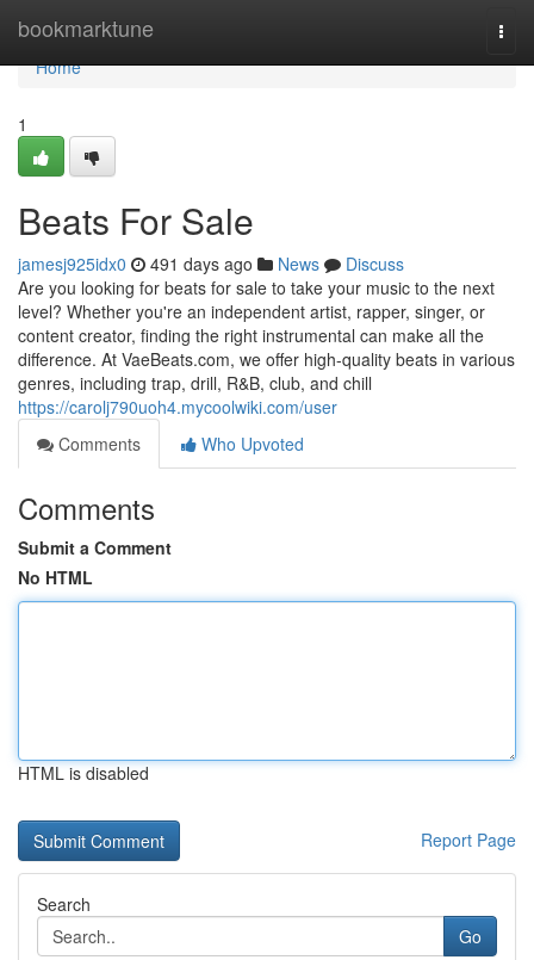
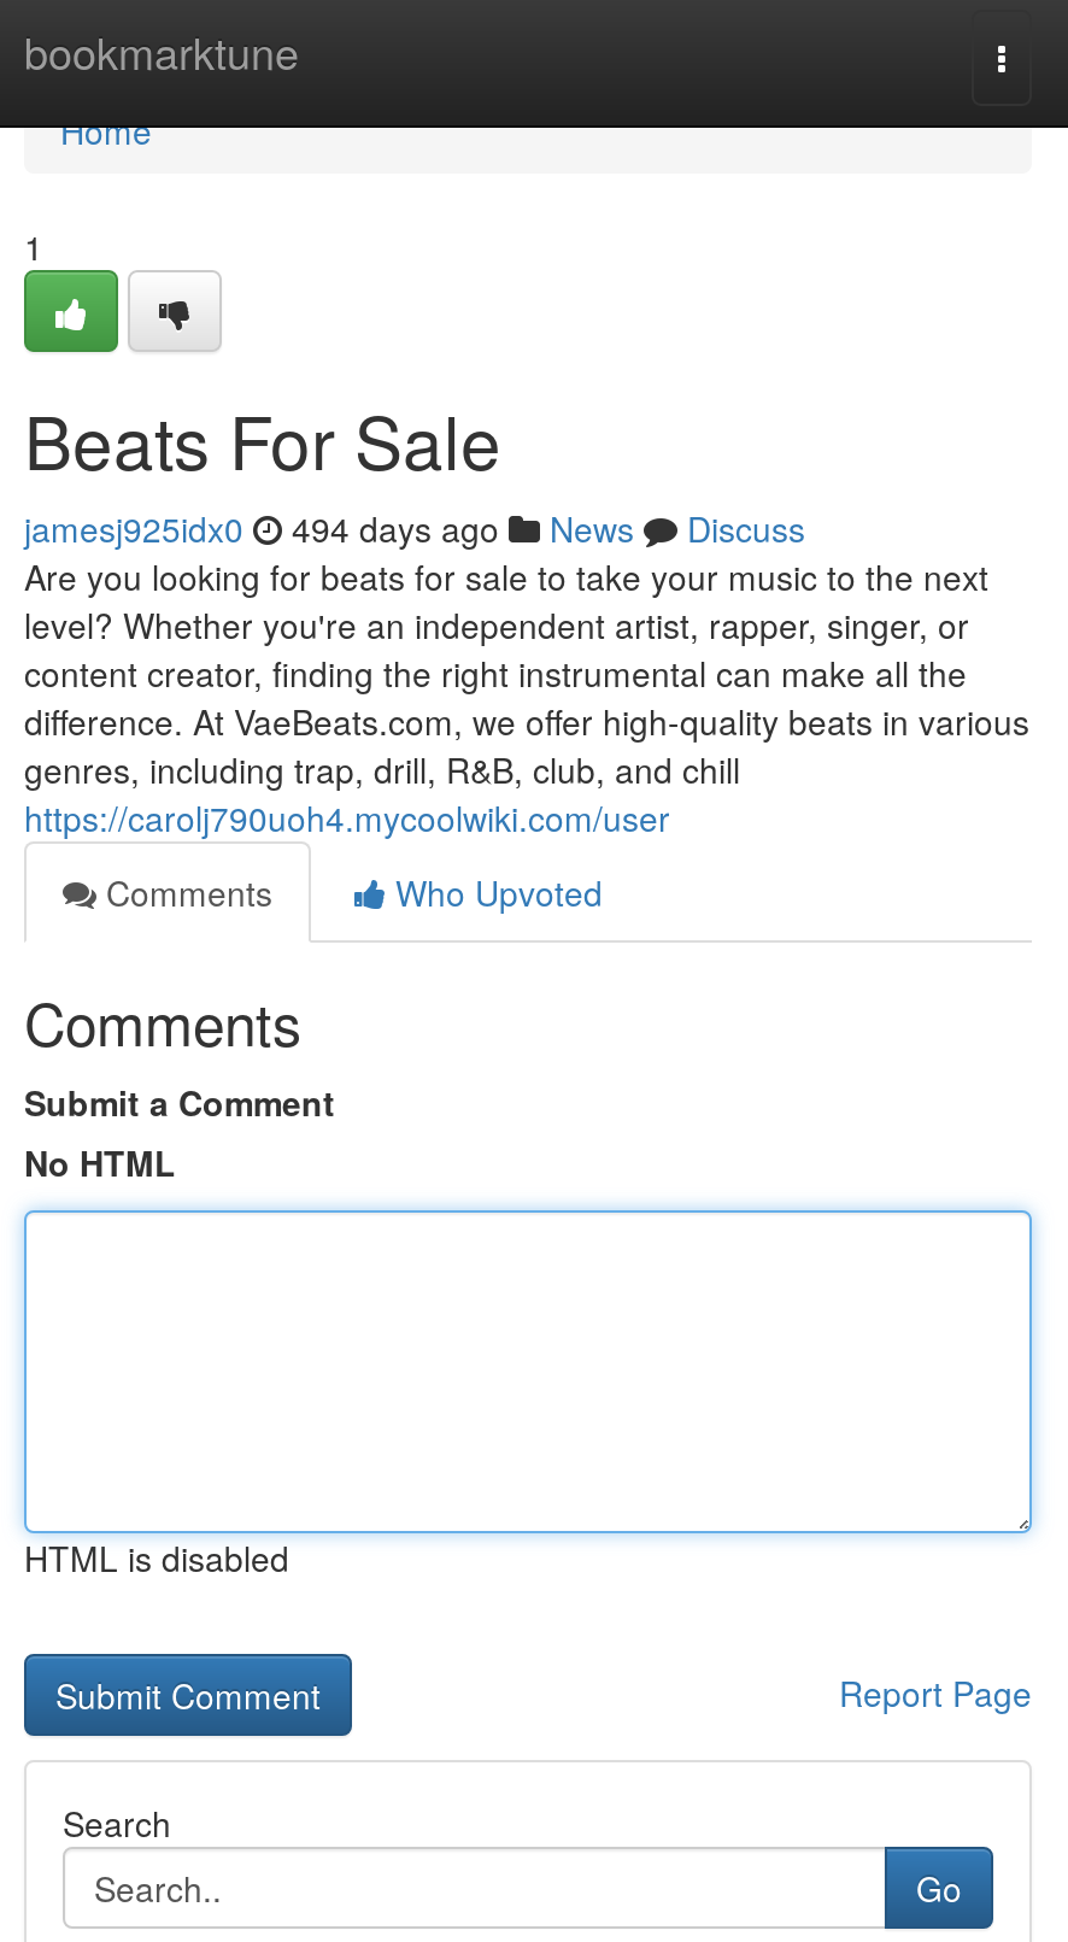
- jamesj925idx0 491 days ago News Discuss
+ jamesj925idx0 494 days ago News Discuss
